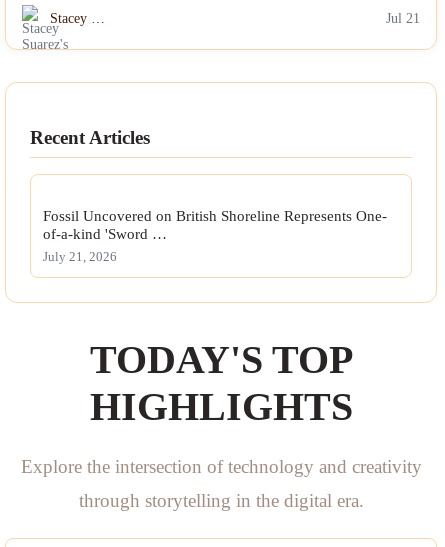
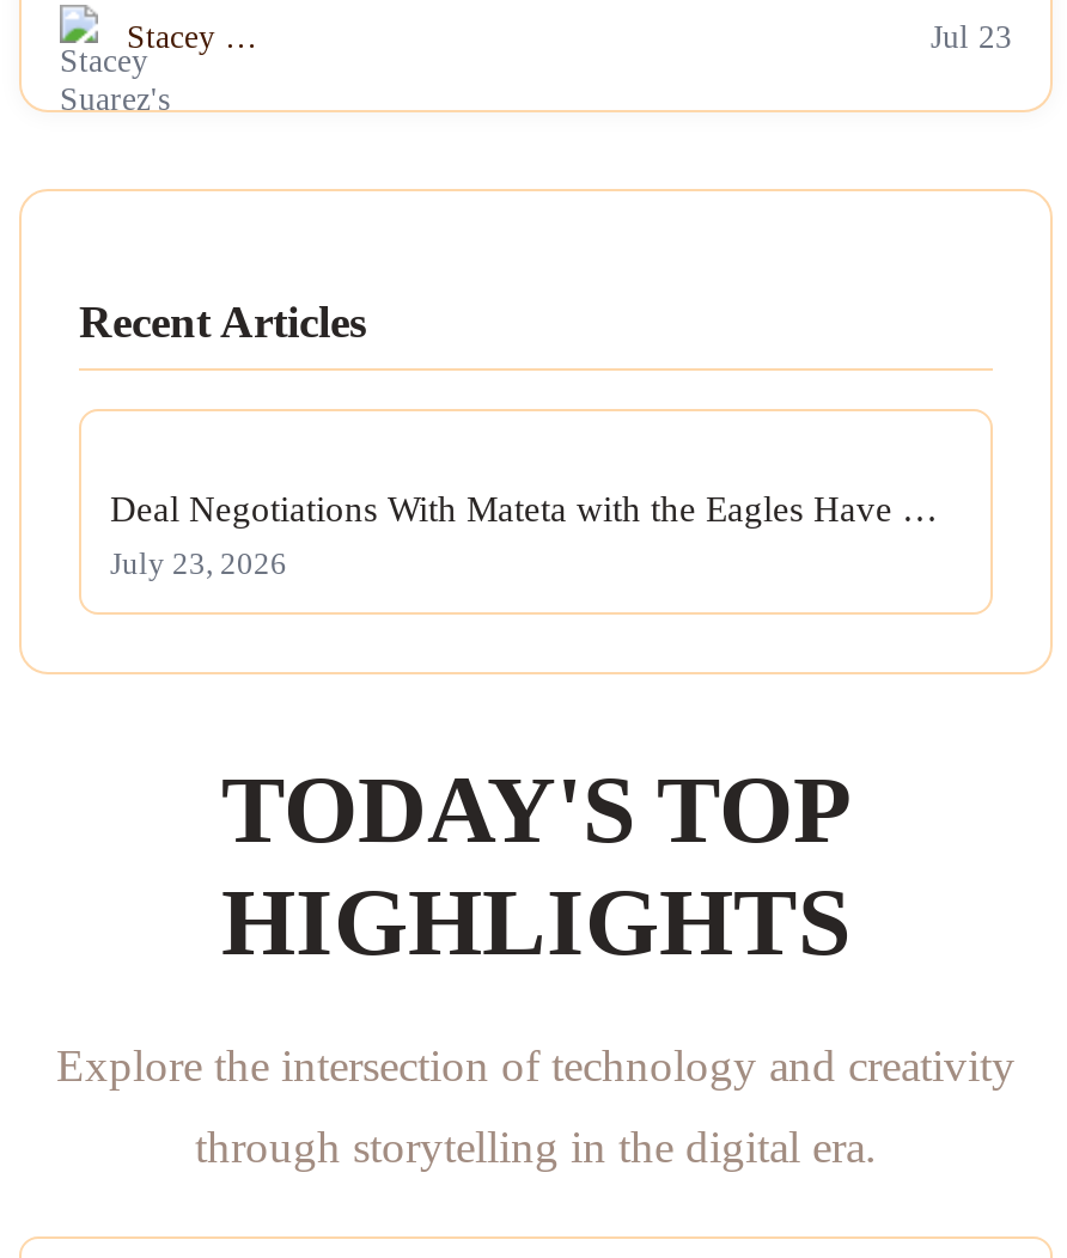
- Jul 21
+ Jul 23

- Fossil Uncovered on British Shoreline Represents One-
- of-a-kind 'Sword …
+ Deal Negotiations With Mateta with the Eagles Have …

- July 21, 2026
+ July 23, 2026
